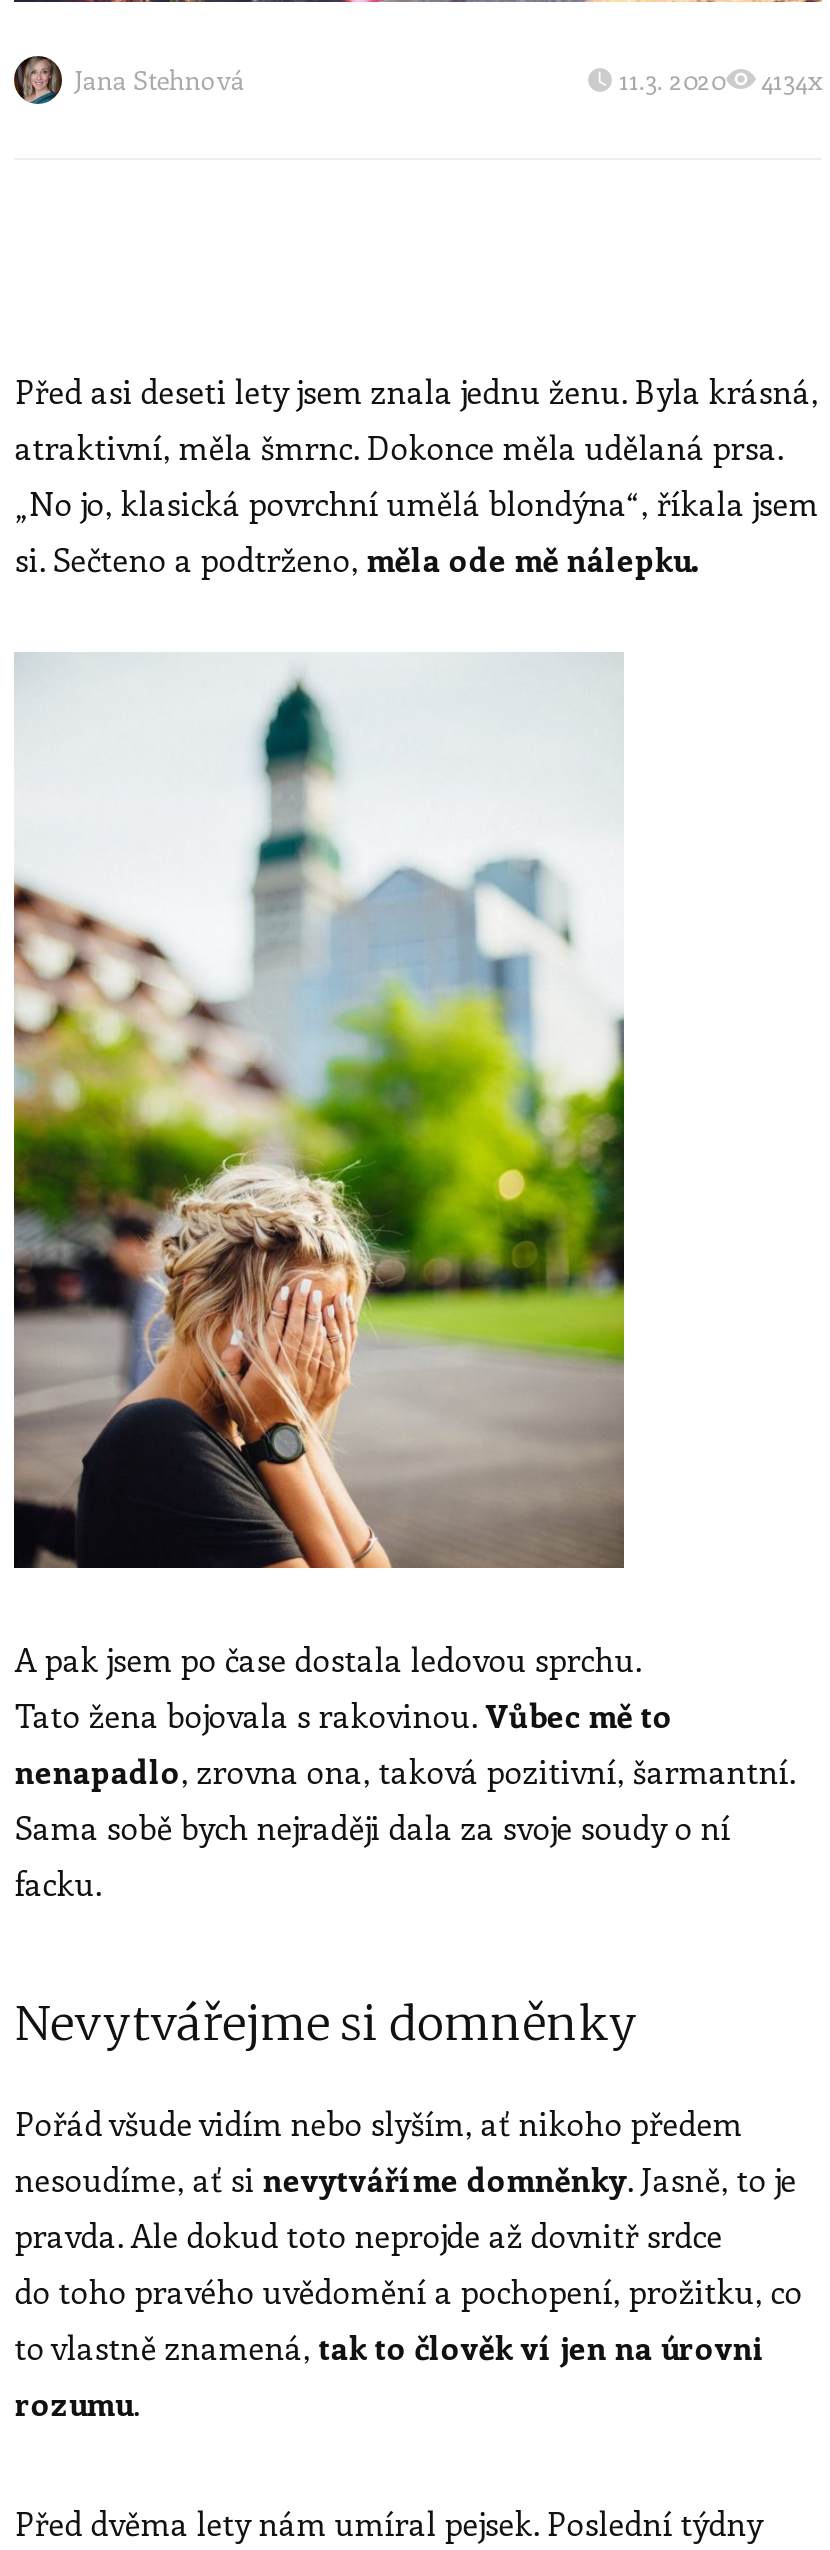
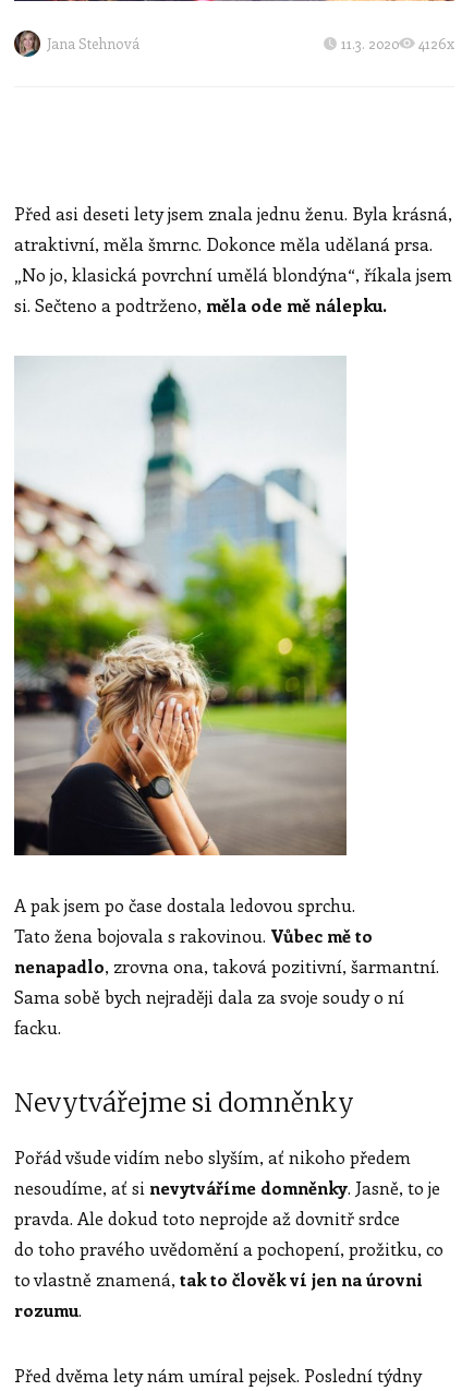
- 11.3. 2020 4134x
+ 11.3. 2020 4126x
